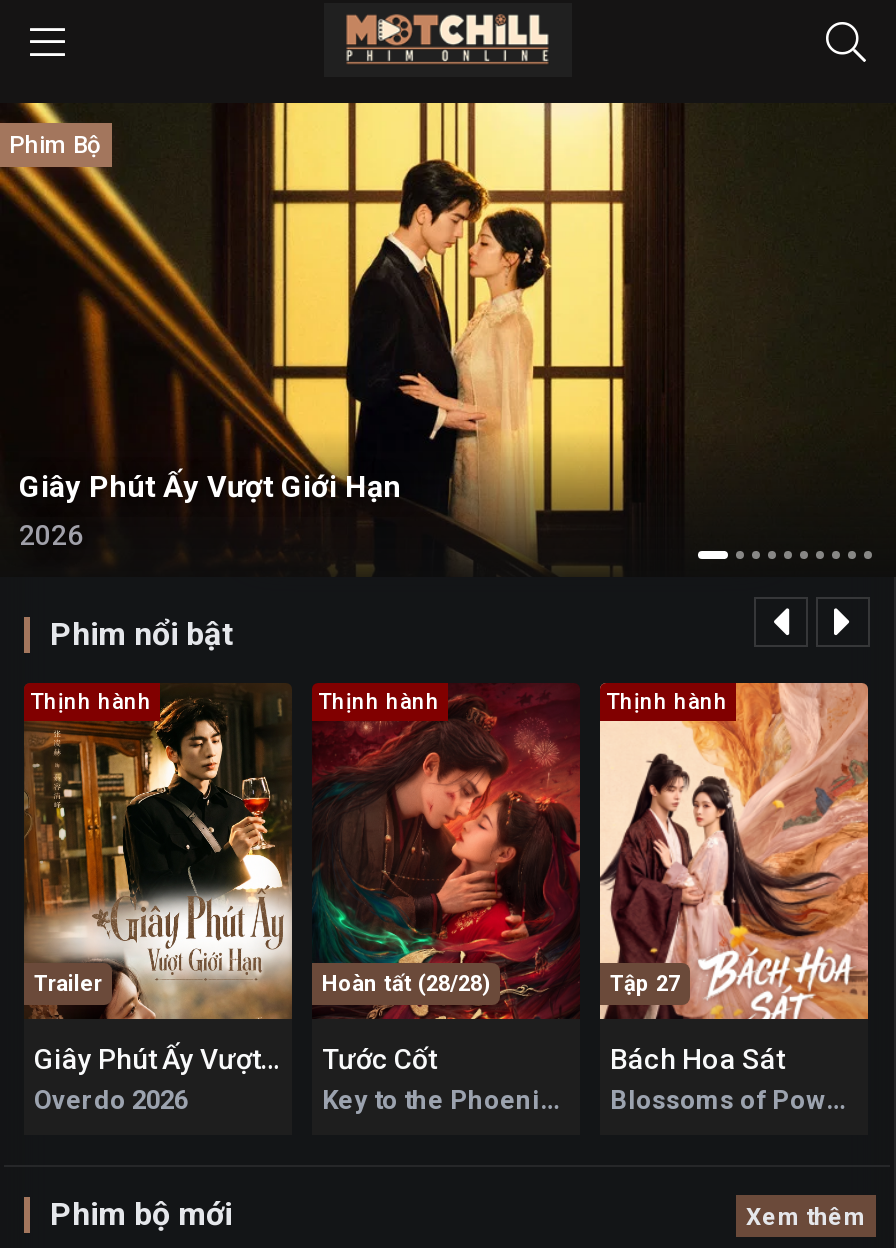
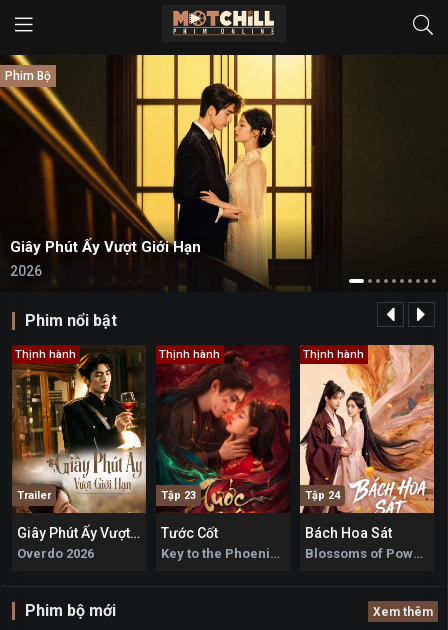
- Hoàn tất (28/28)
+ Tập 23

- Tập 27
+ Tập 24
